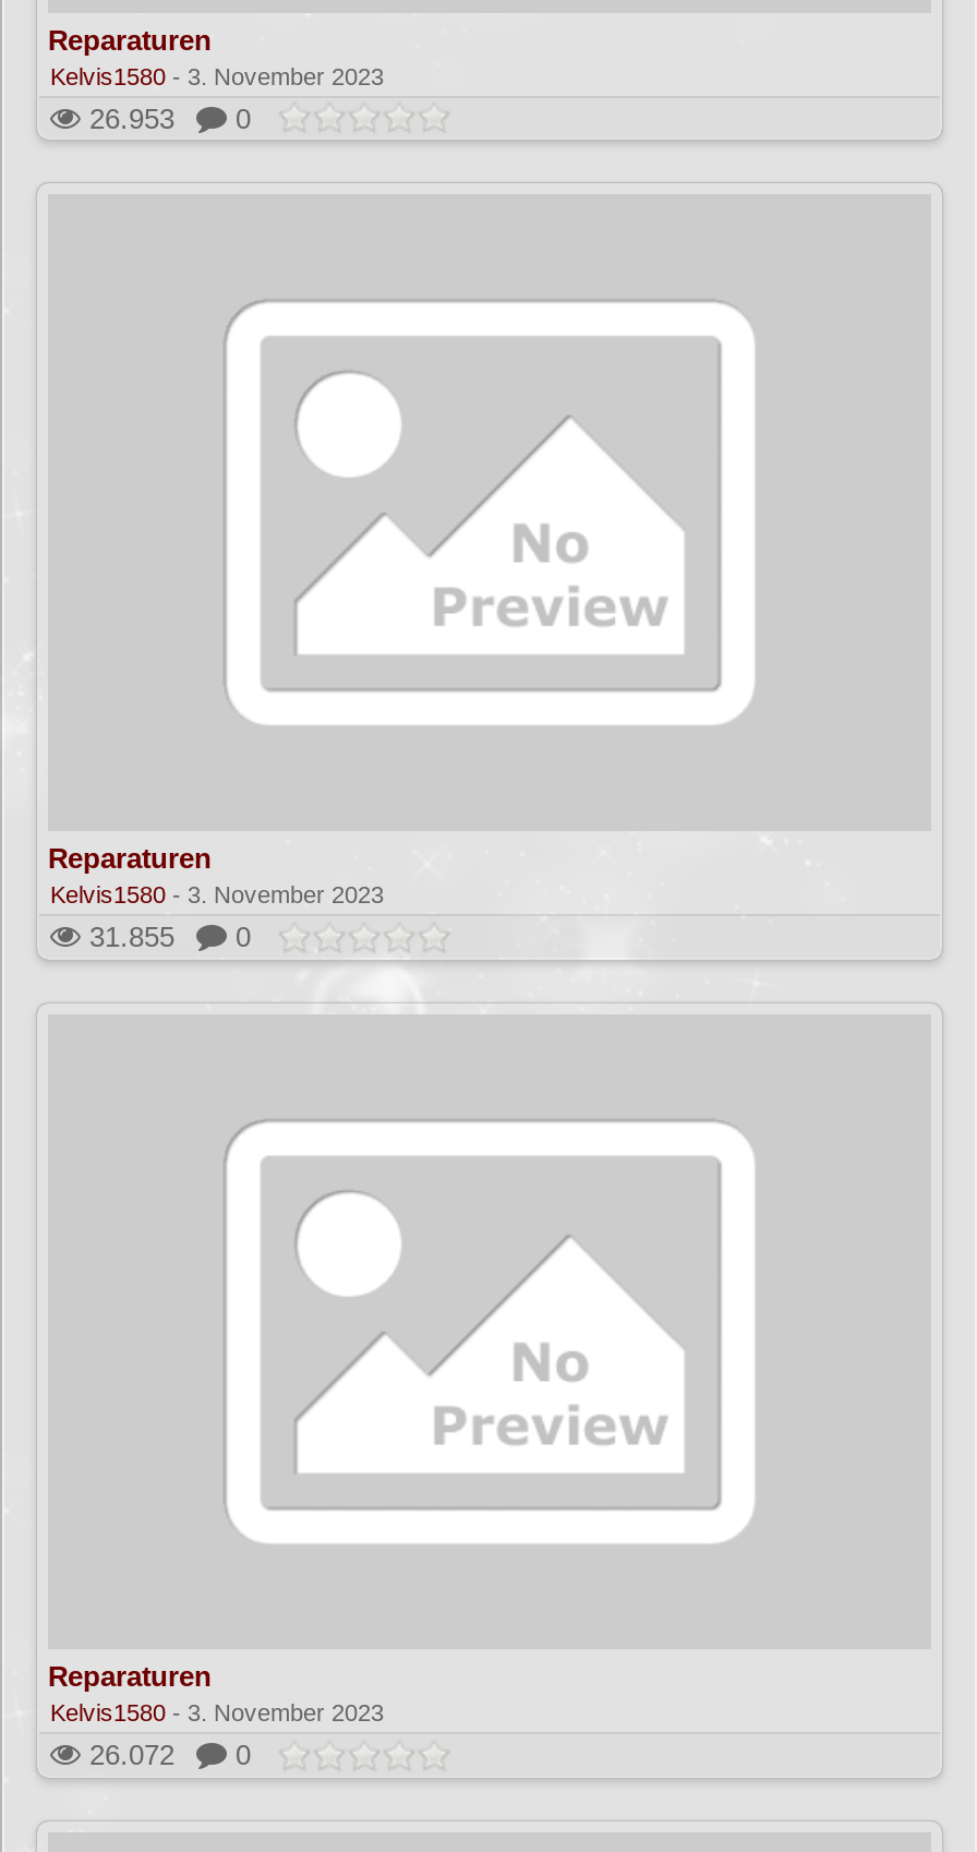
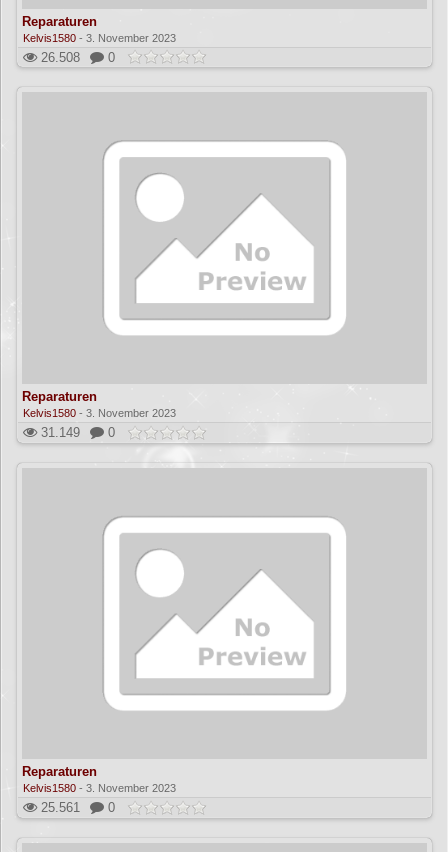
- 26.953 0
+ 26.508 0

- 31.855 0
+ 31.149 0

- 26.072 0
+ 25.561 0
